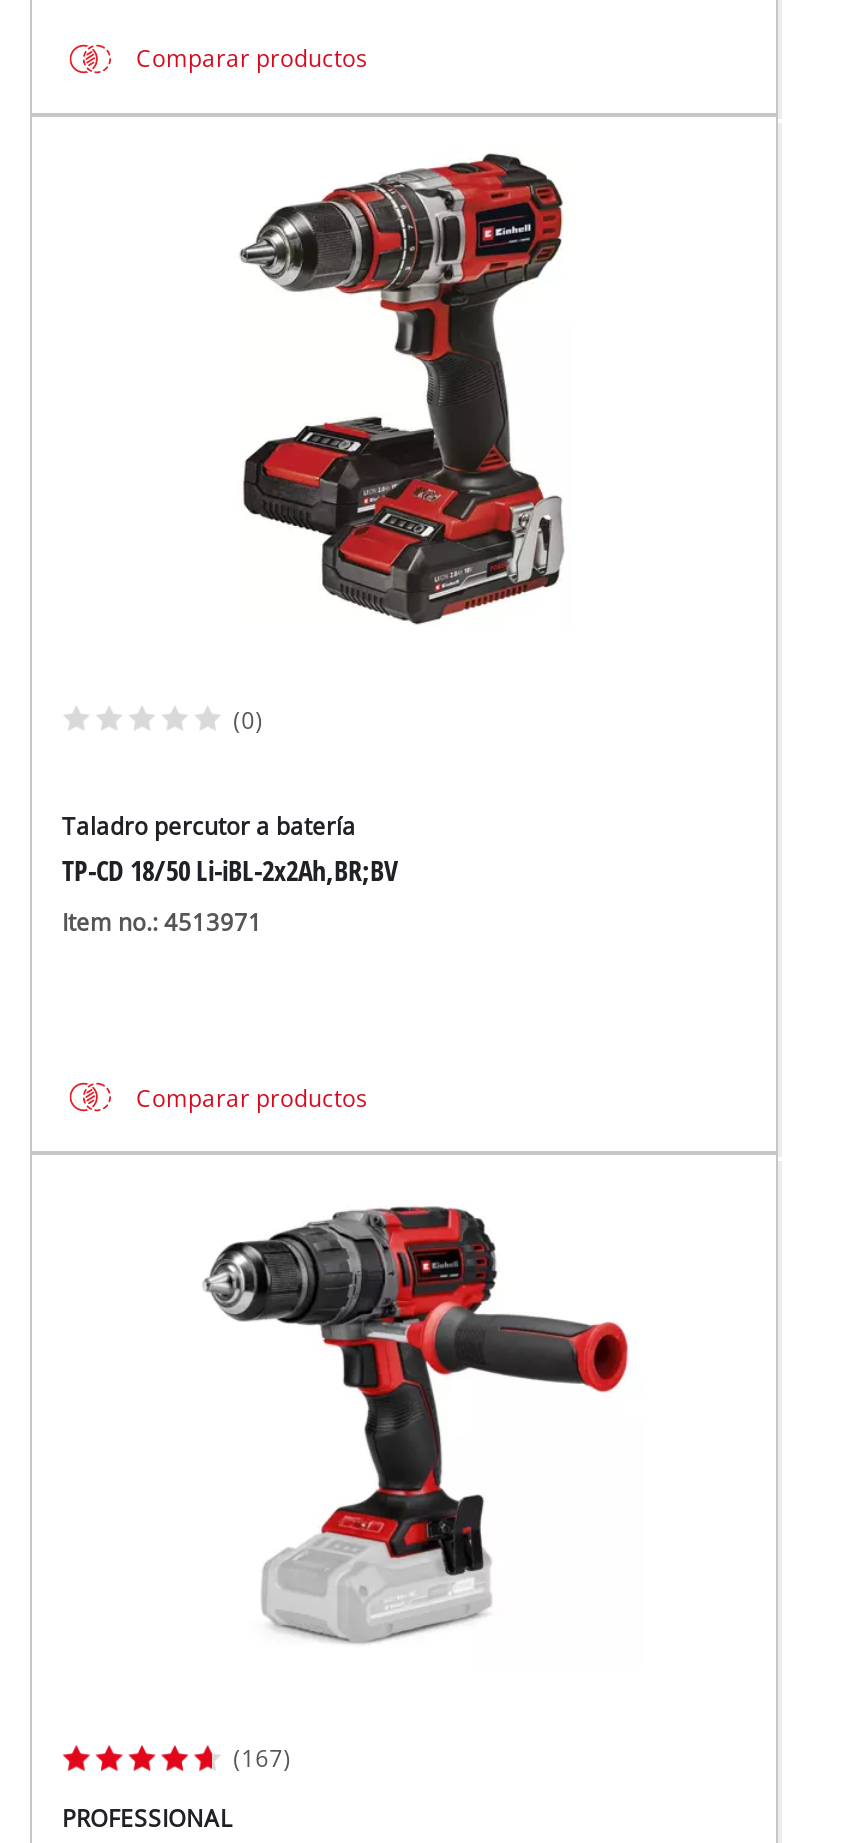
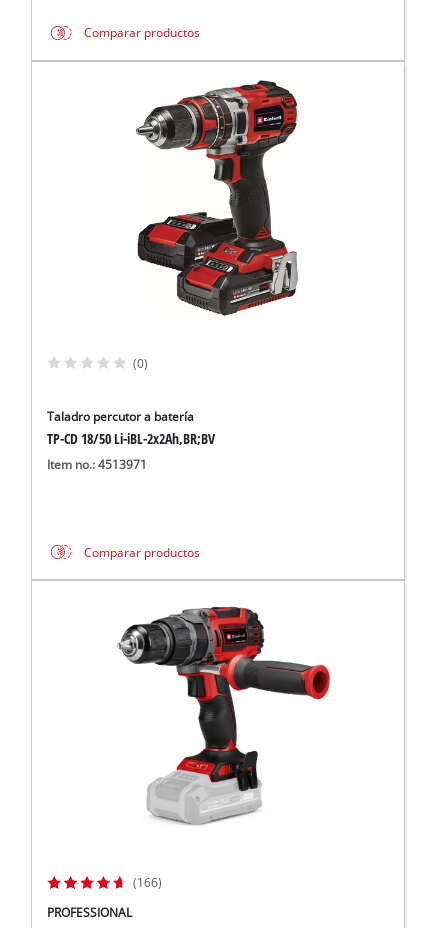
- (167)
+ (166)
